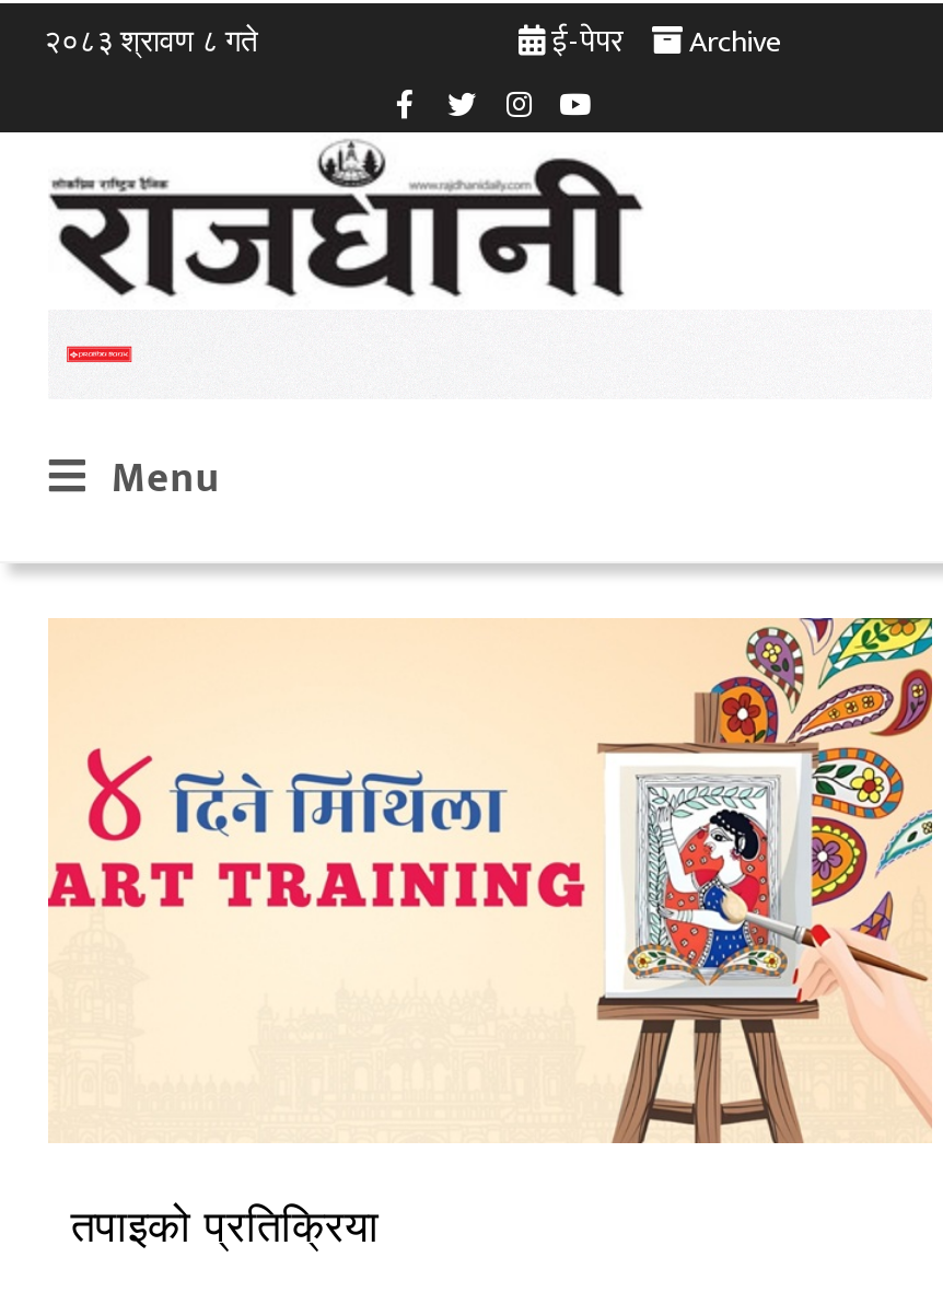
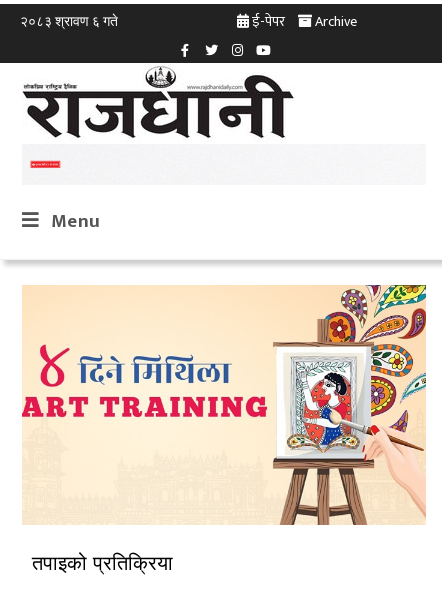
- २०८३ श्रावण ८ गते
+ २०८३ श्रावण ६ गते
